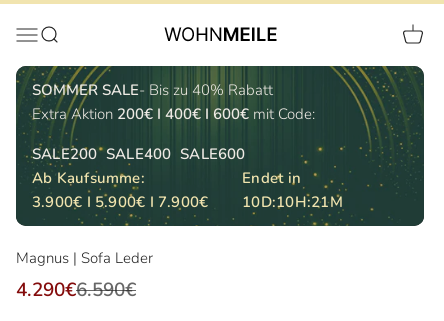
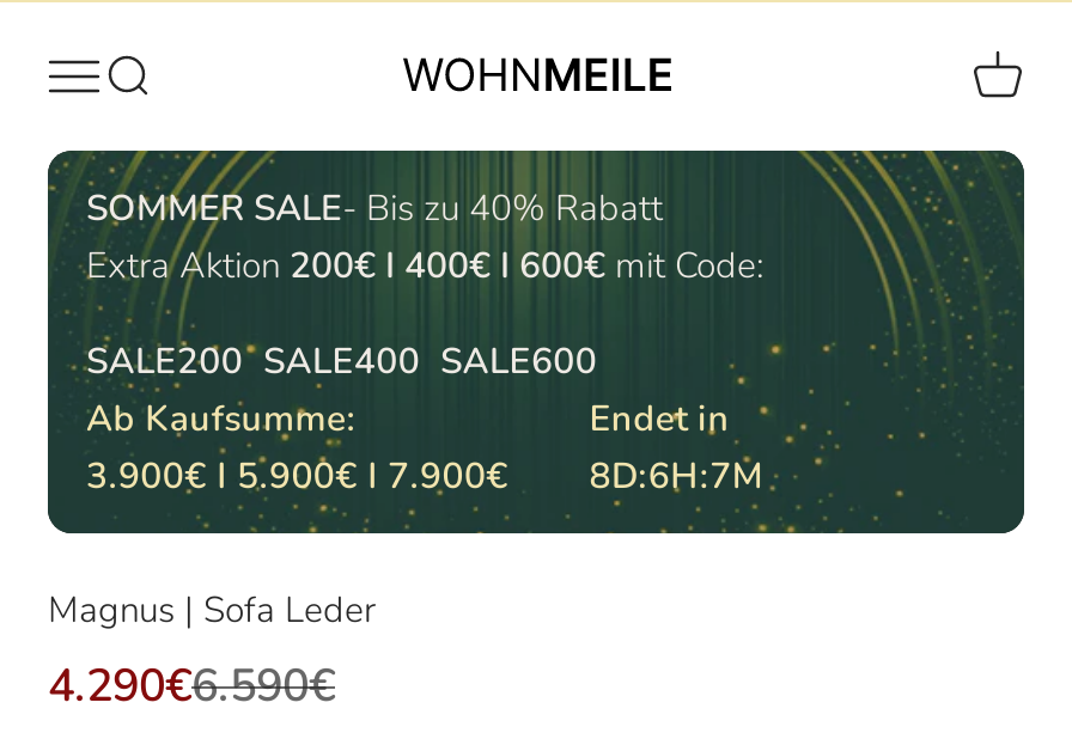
- 3.900€ I 5.900€ I 7.900€ 10D:10H:21M
+ 3.900€ I 5.900€ I 7.900€ 8D:6H:7M
